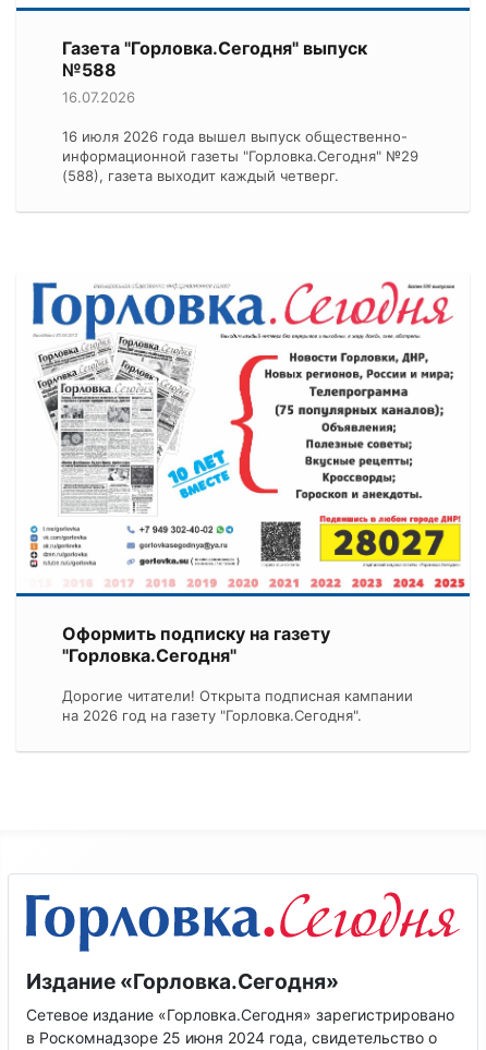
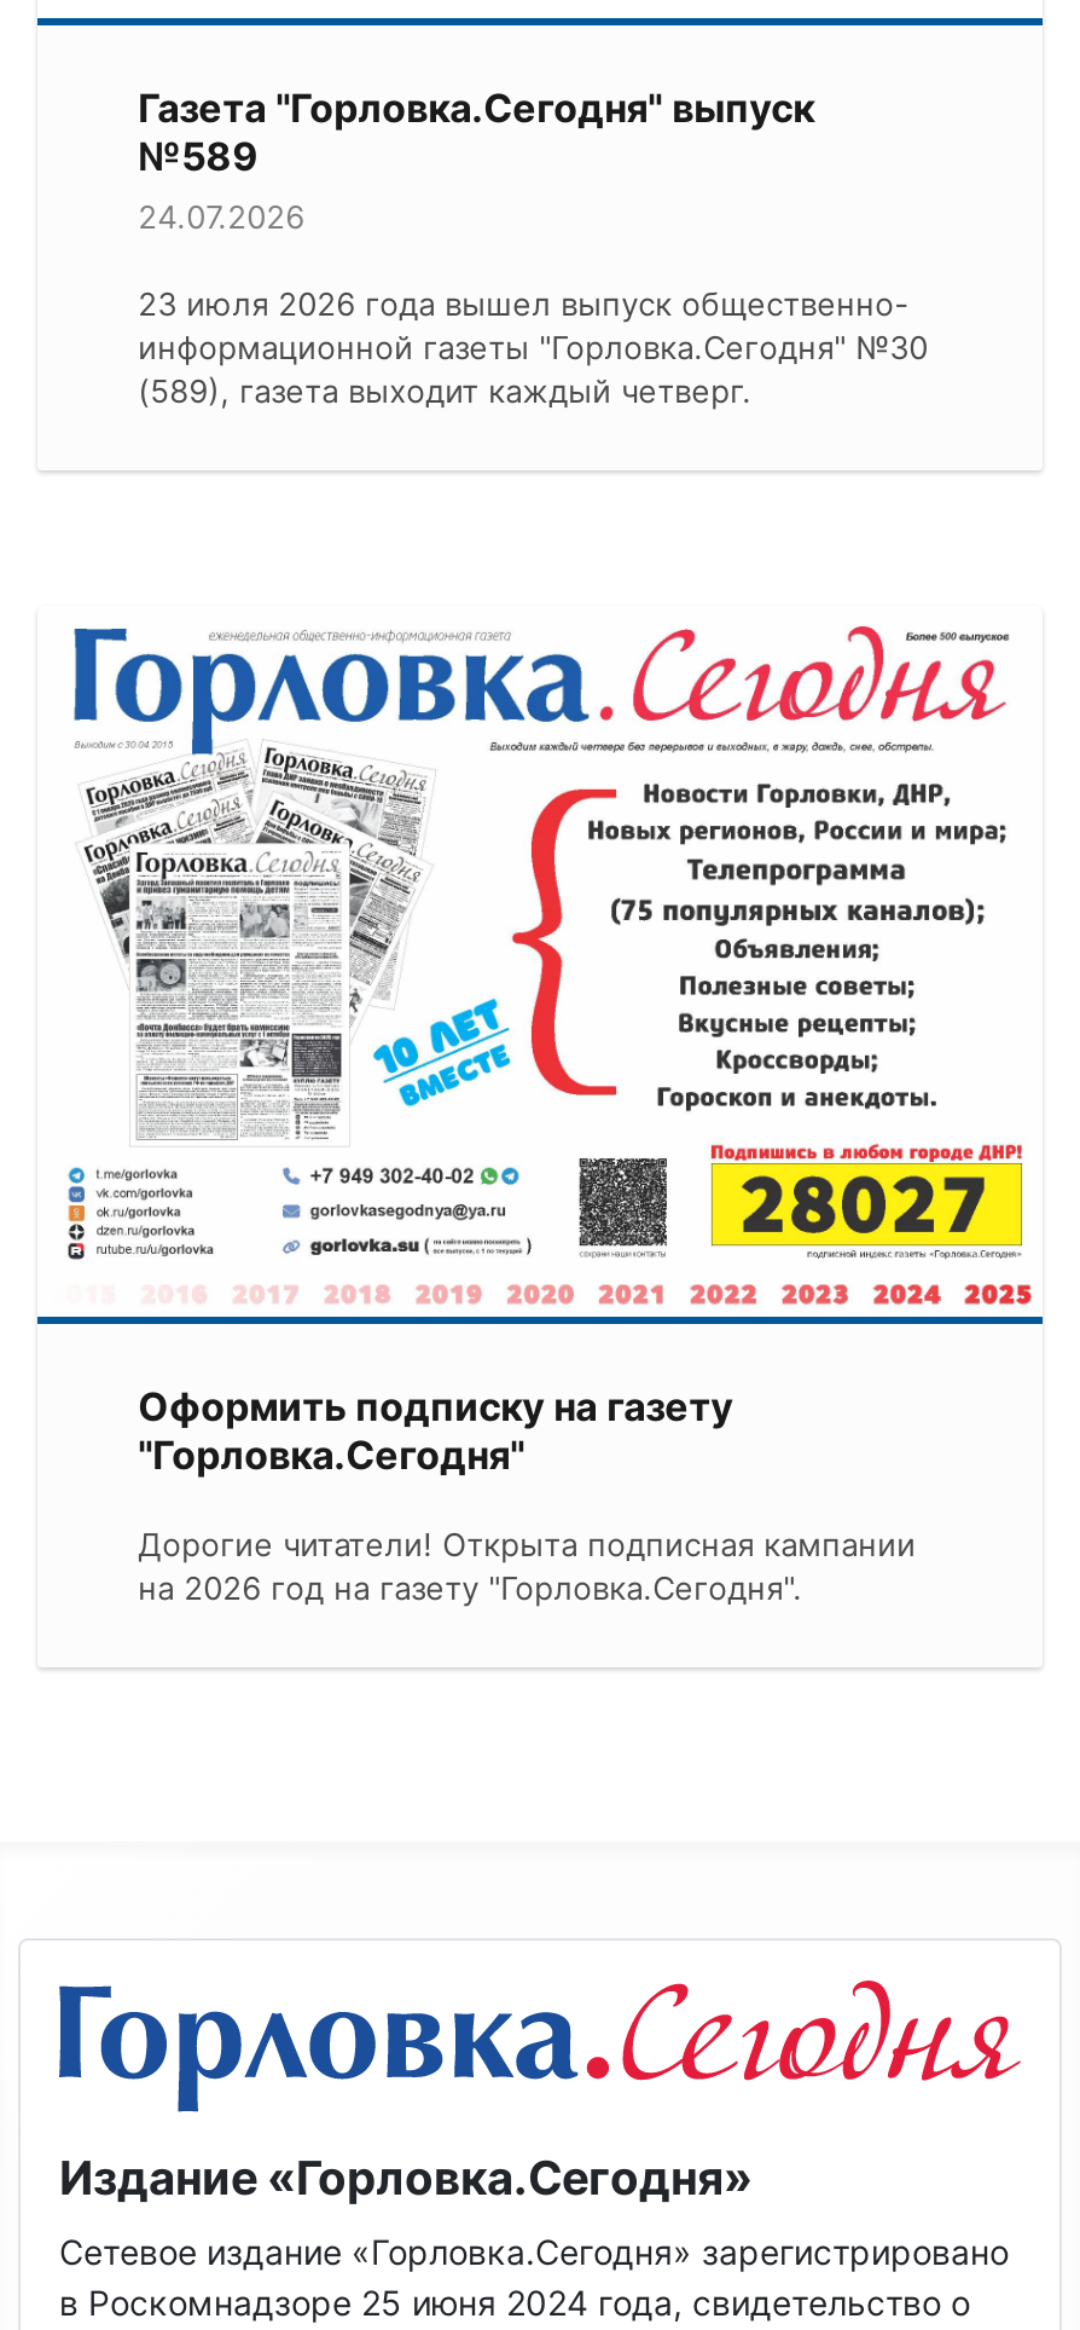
- №588
+ №589

- 16.07.2026
+ 24.07.2026

- 16 июля 2026 года вышел выпуск общественно-
+ 23 июля 2026 года вышел выпуск общественно-

- информационной газеты "Горловка.Сегодня" №29
+ информационной газеты "Горловка.Сегодня" №30

- (588), газета выходит каждый четверг.
+ (589), газета выходит каждый четверг.
